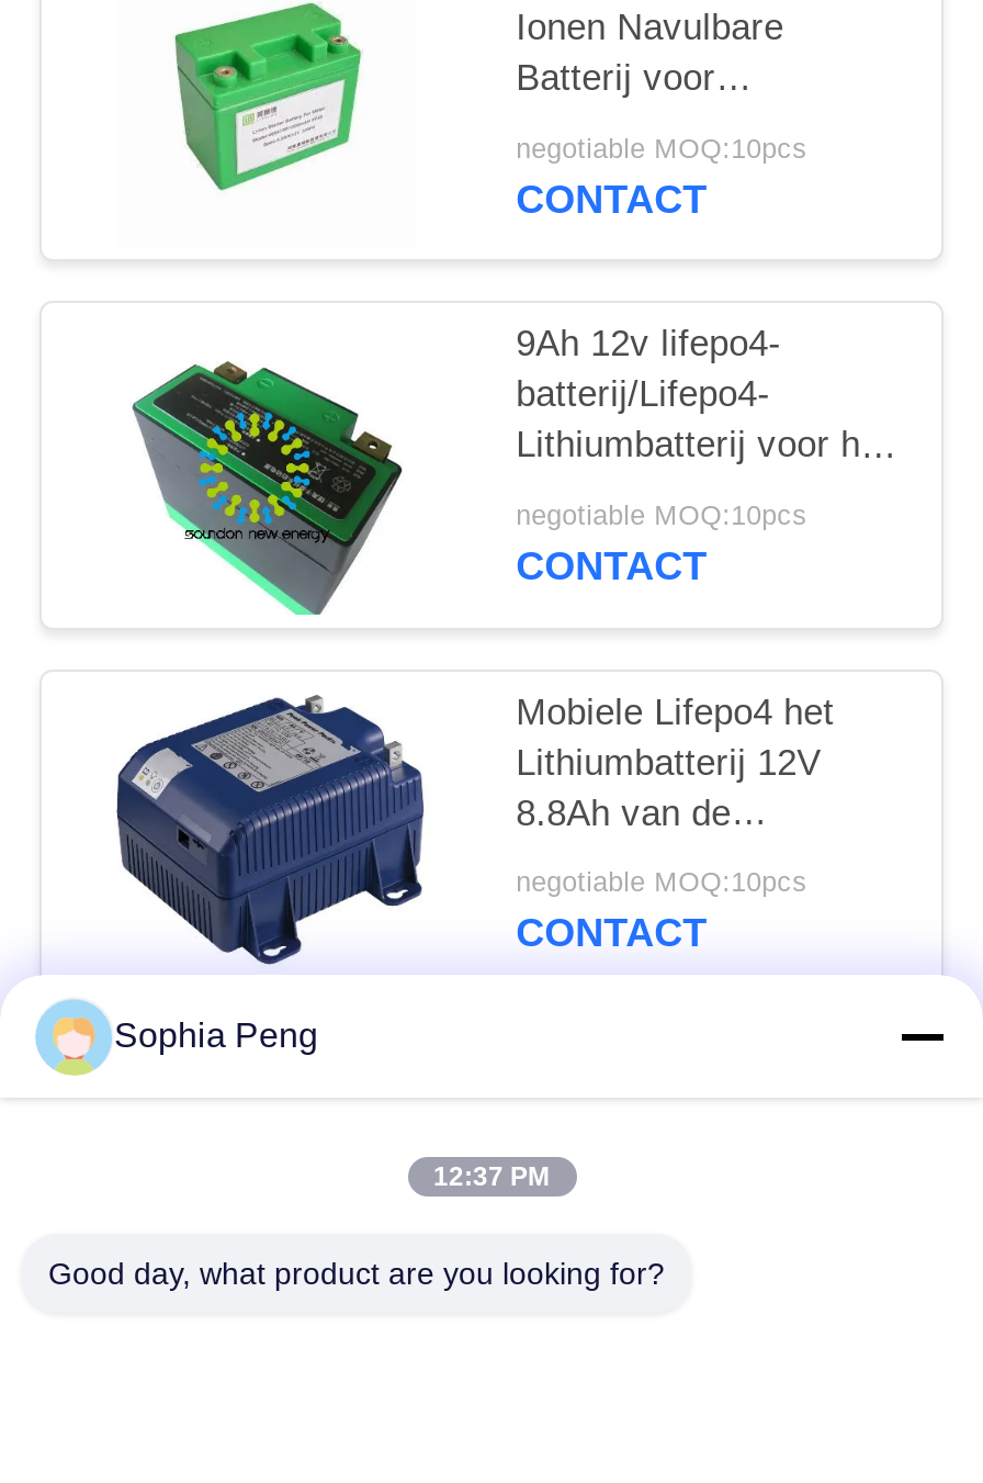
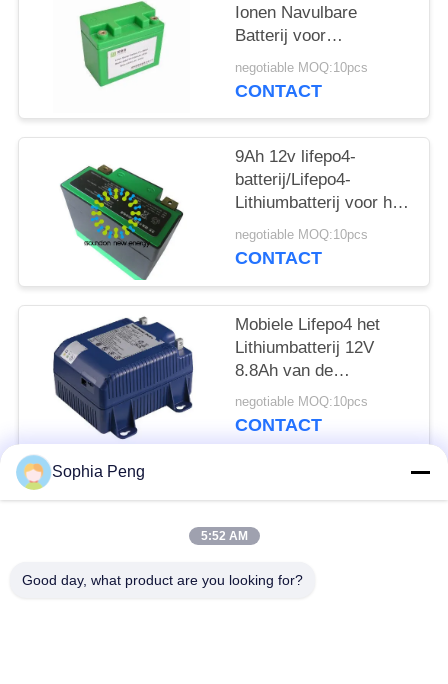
- 12:37 PM
+ 5:52 AM
